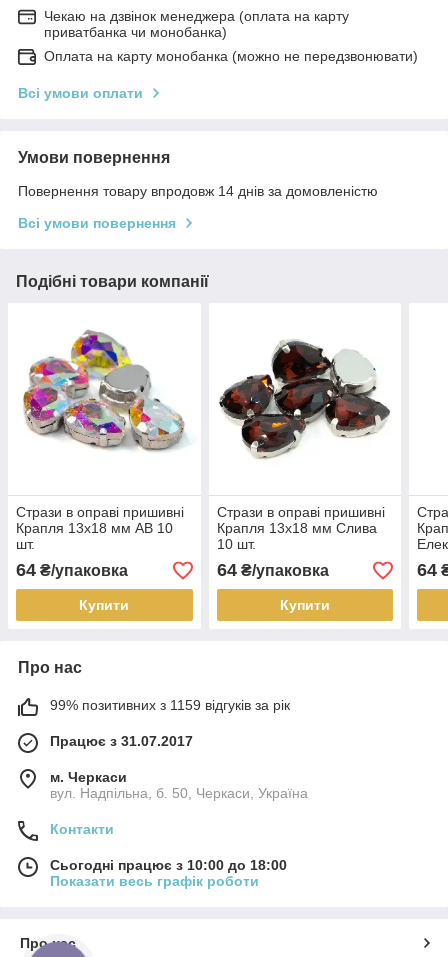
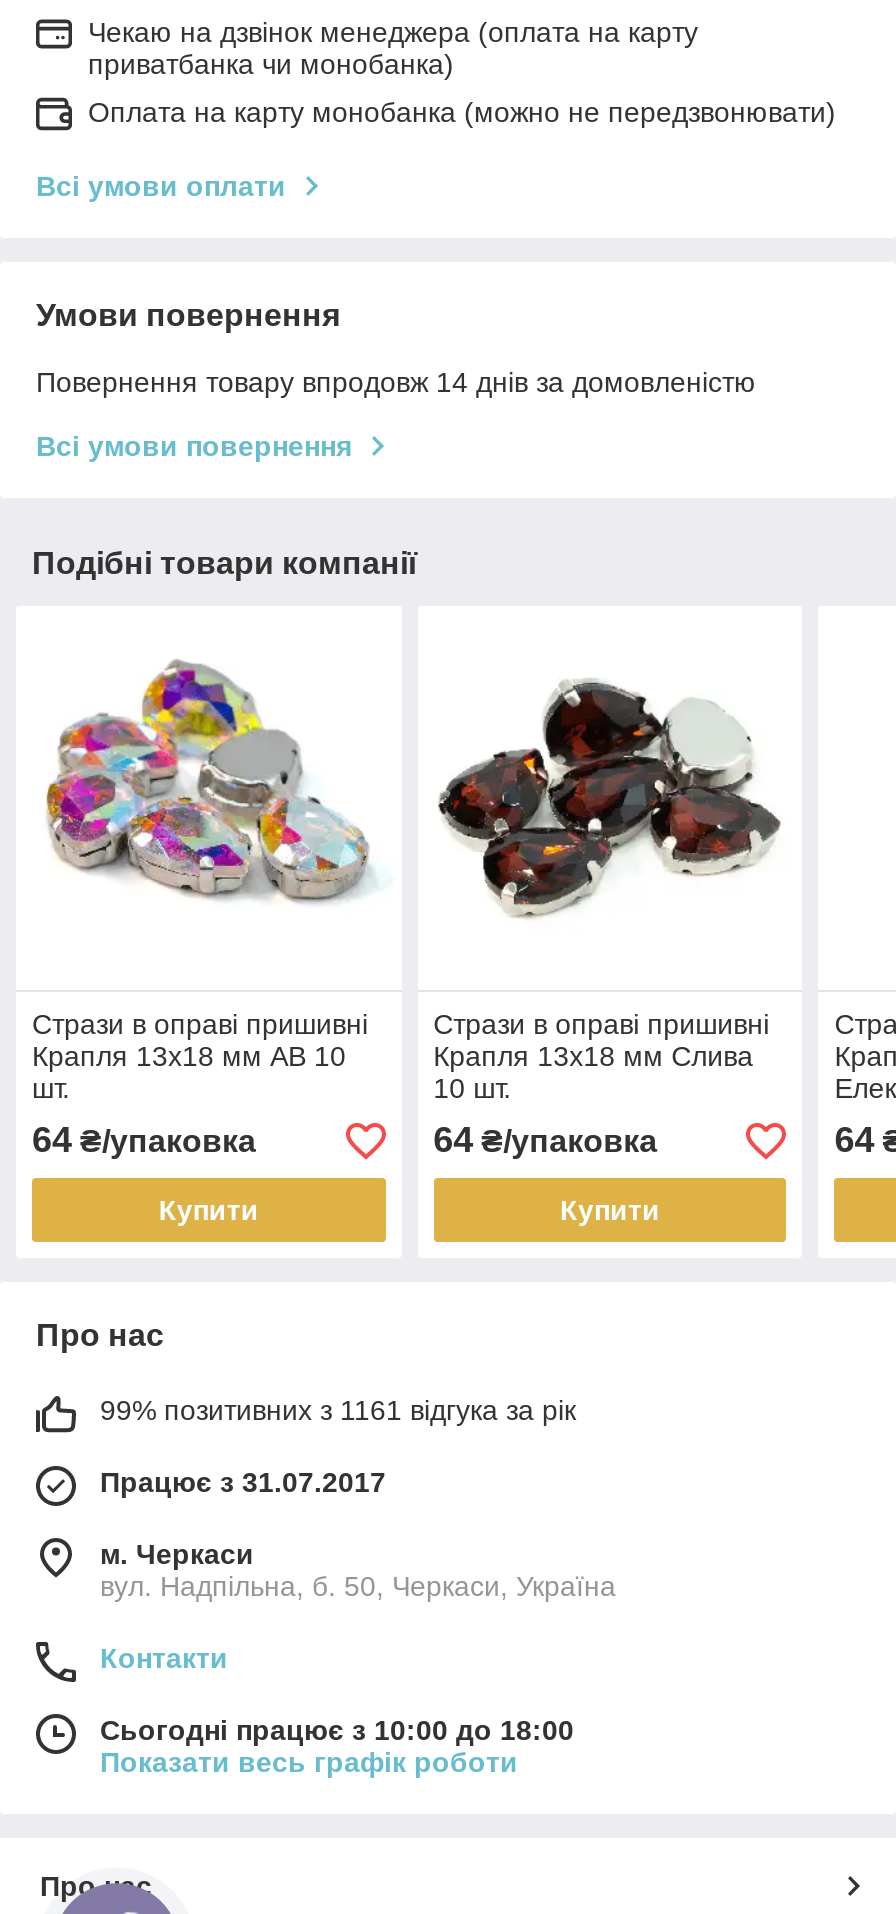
- 99% позитивних з 1159 відгуків за рік
+ 99% позитивних з 1161 відгука за рік
